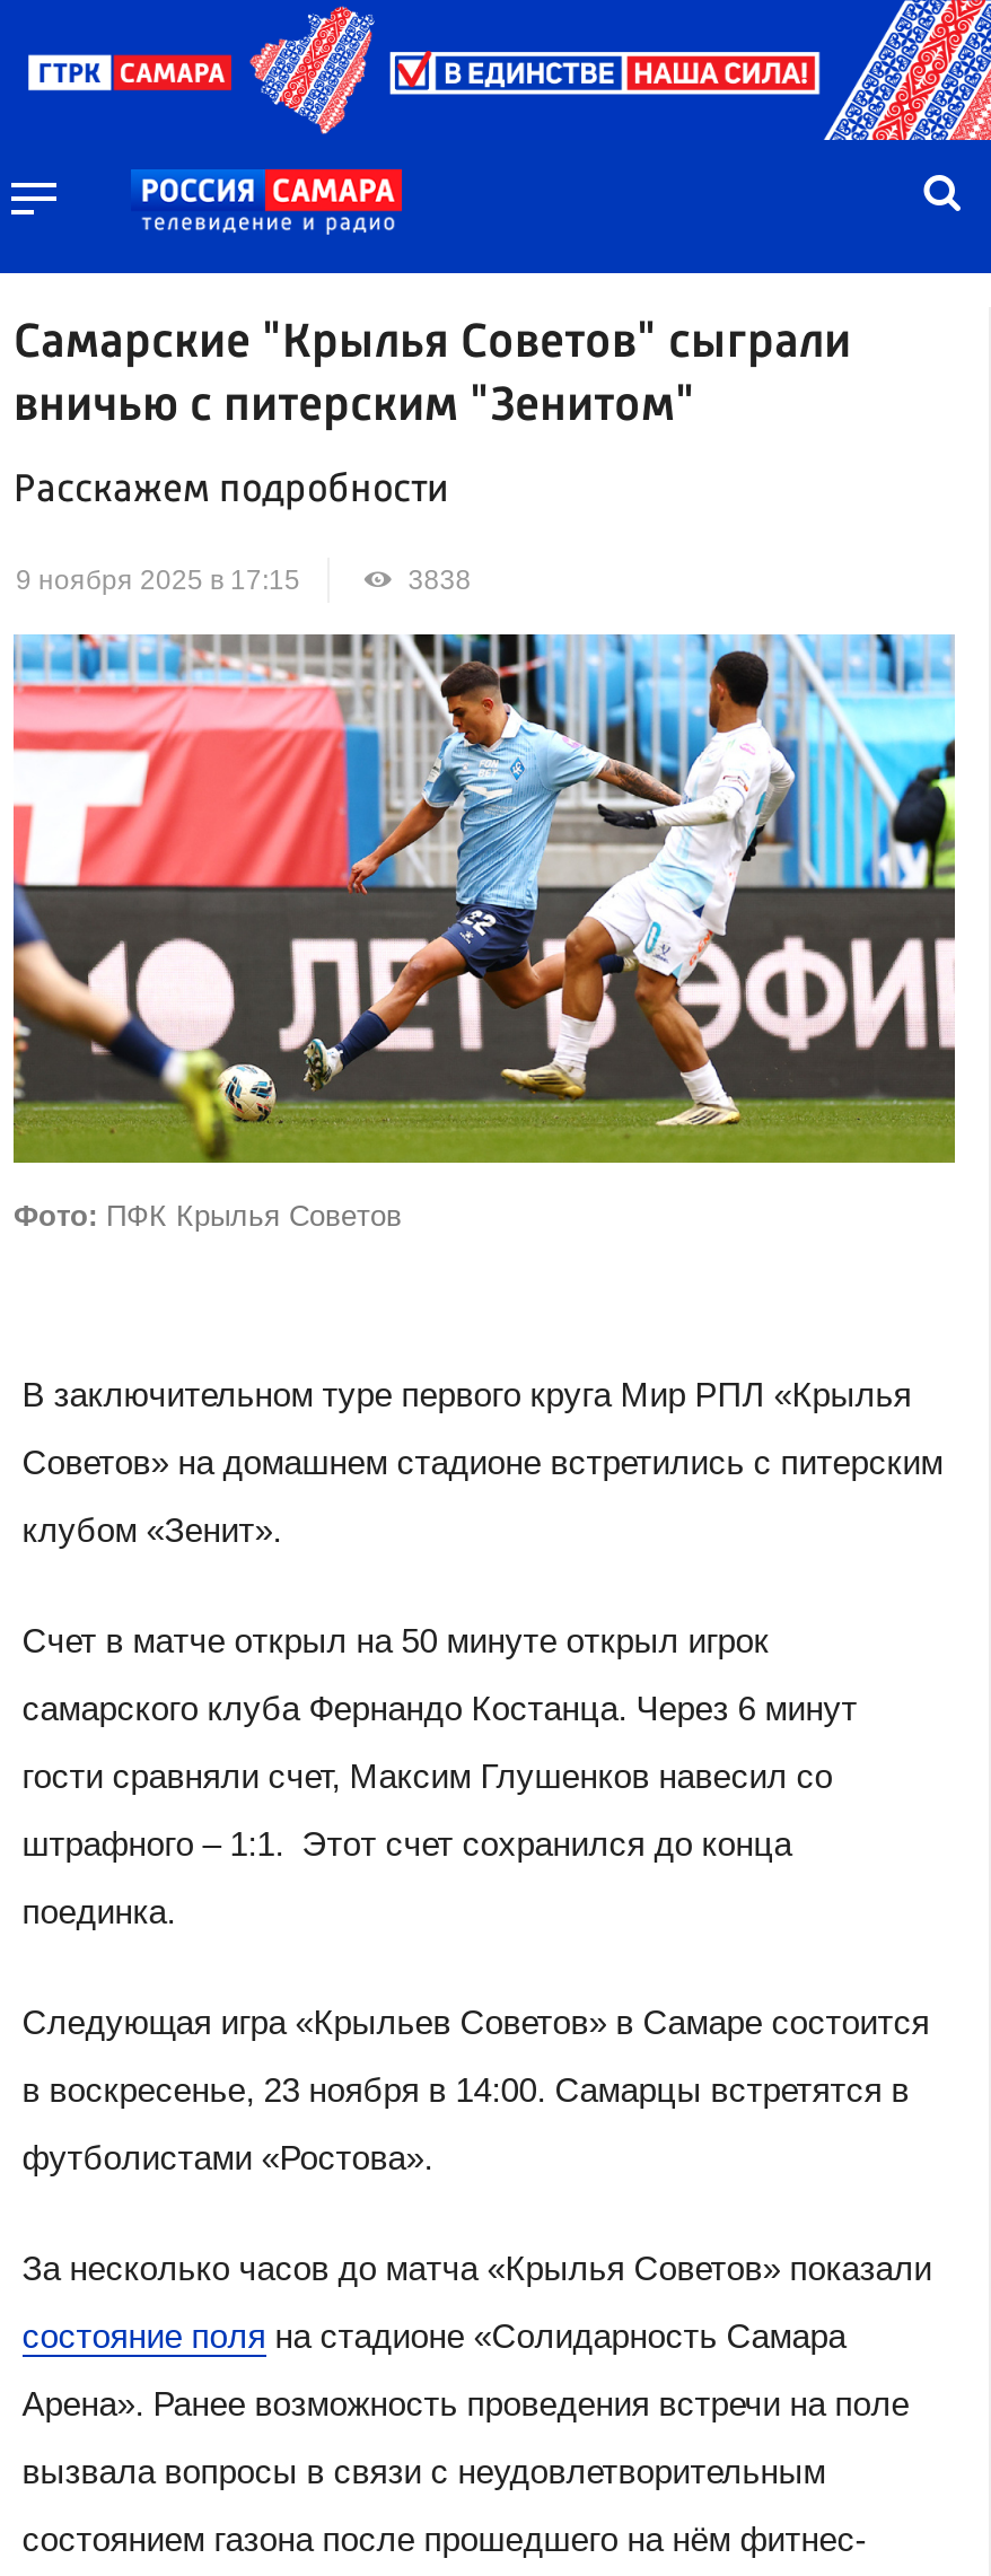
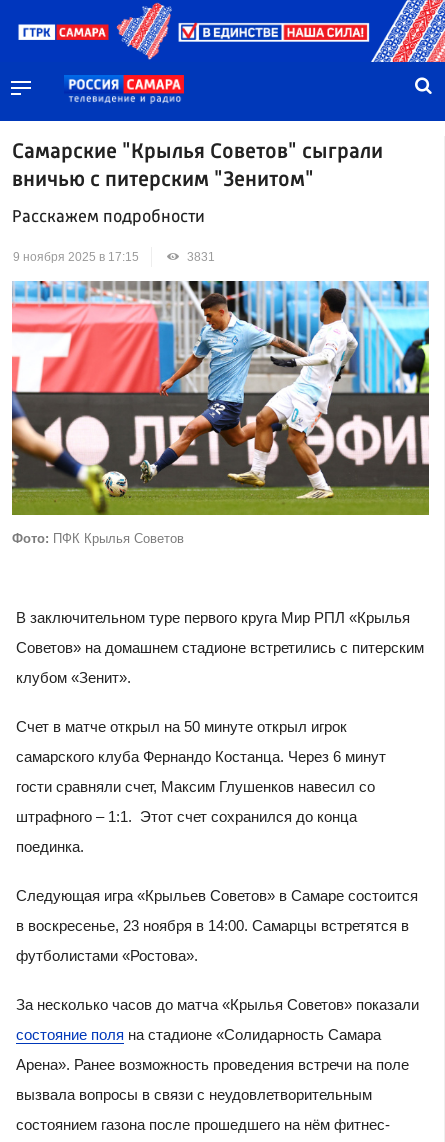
- 3838
+ 3831
